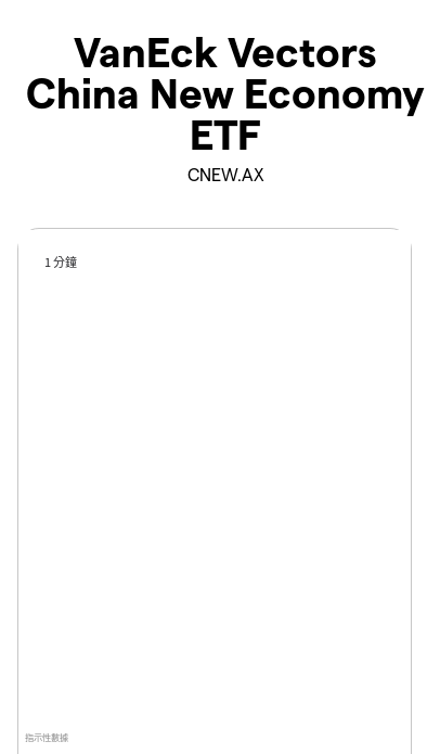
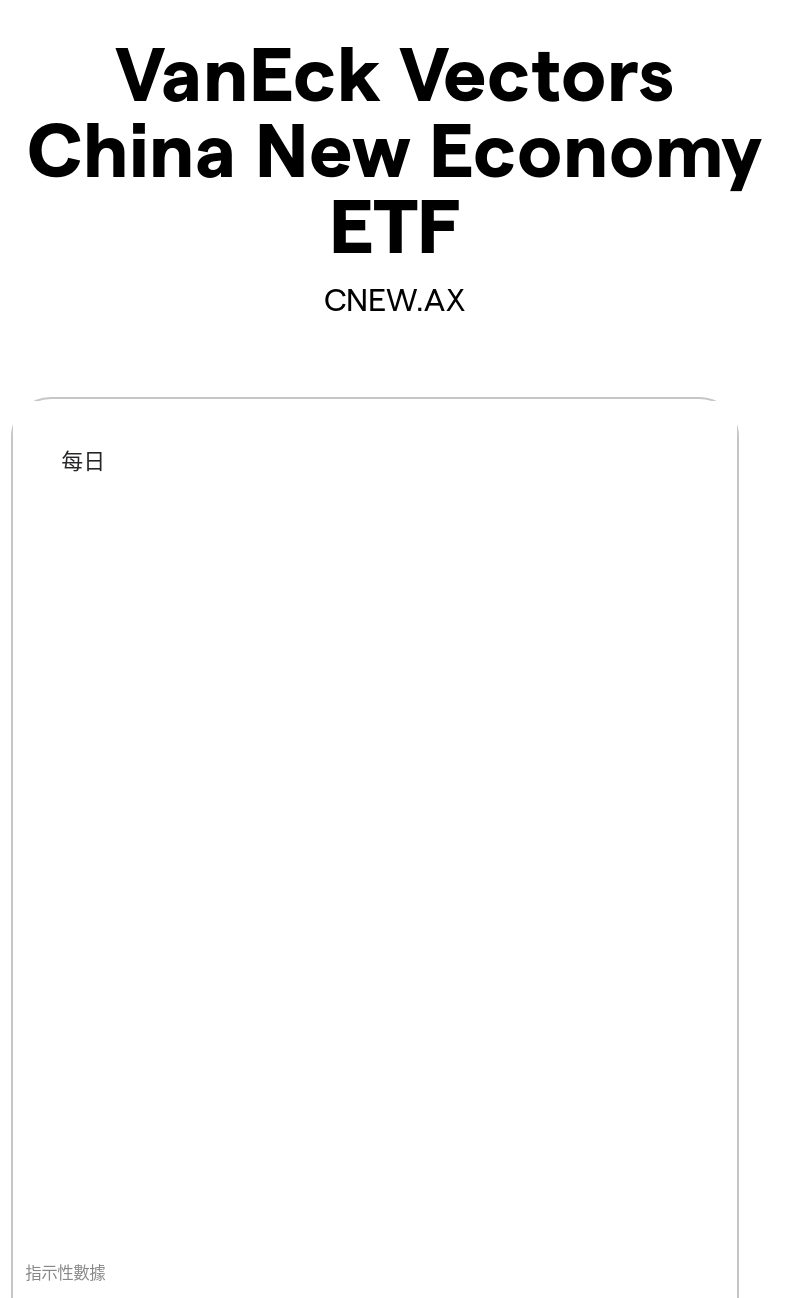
- 1 分鐘
+ 每日
